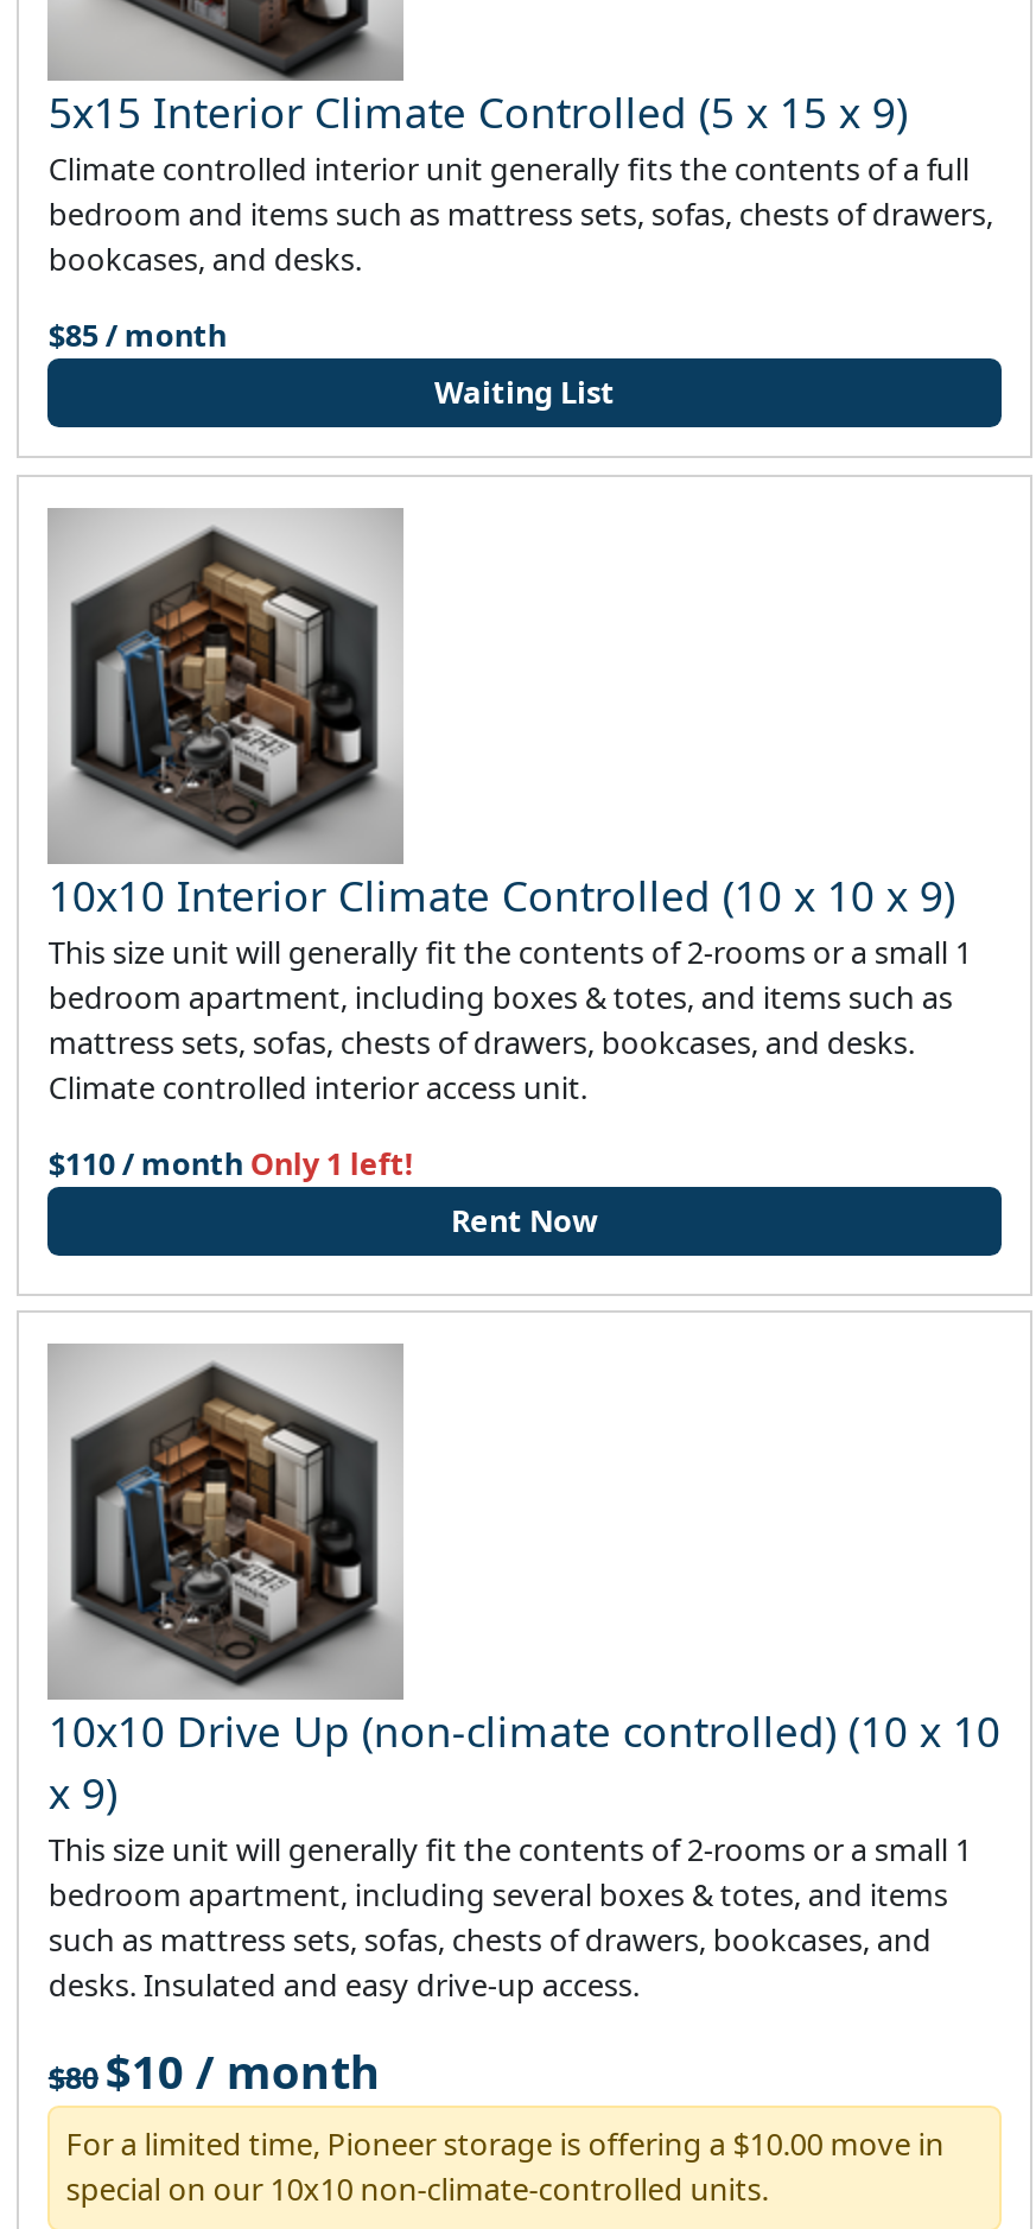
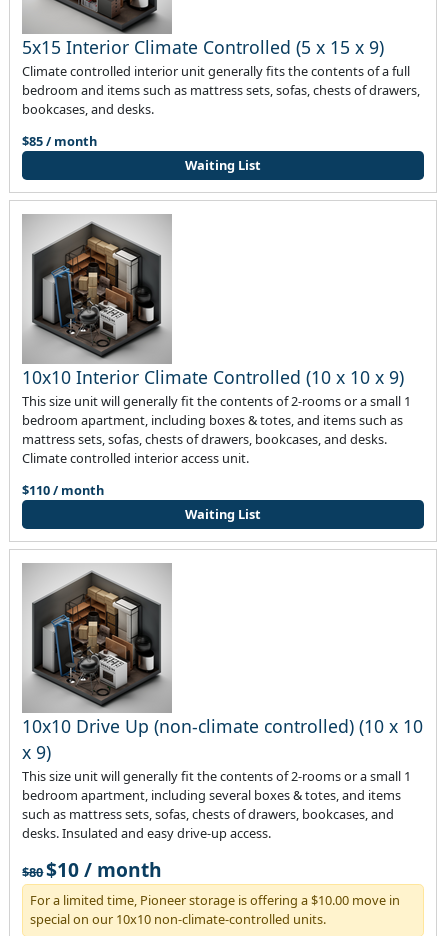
- $110 / month Only 1 left!
- Rent Now
+ $110 / month
+ Waiting List
